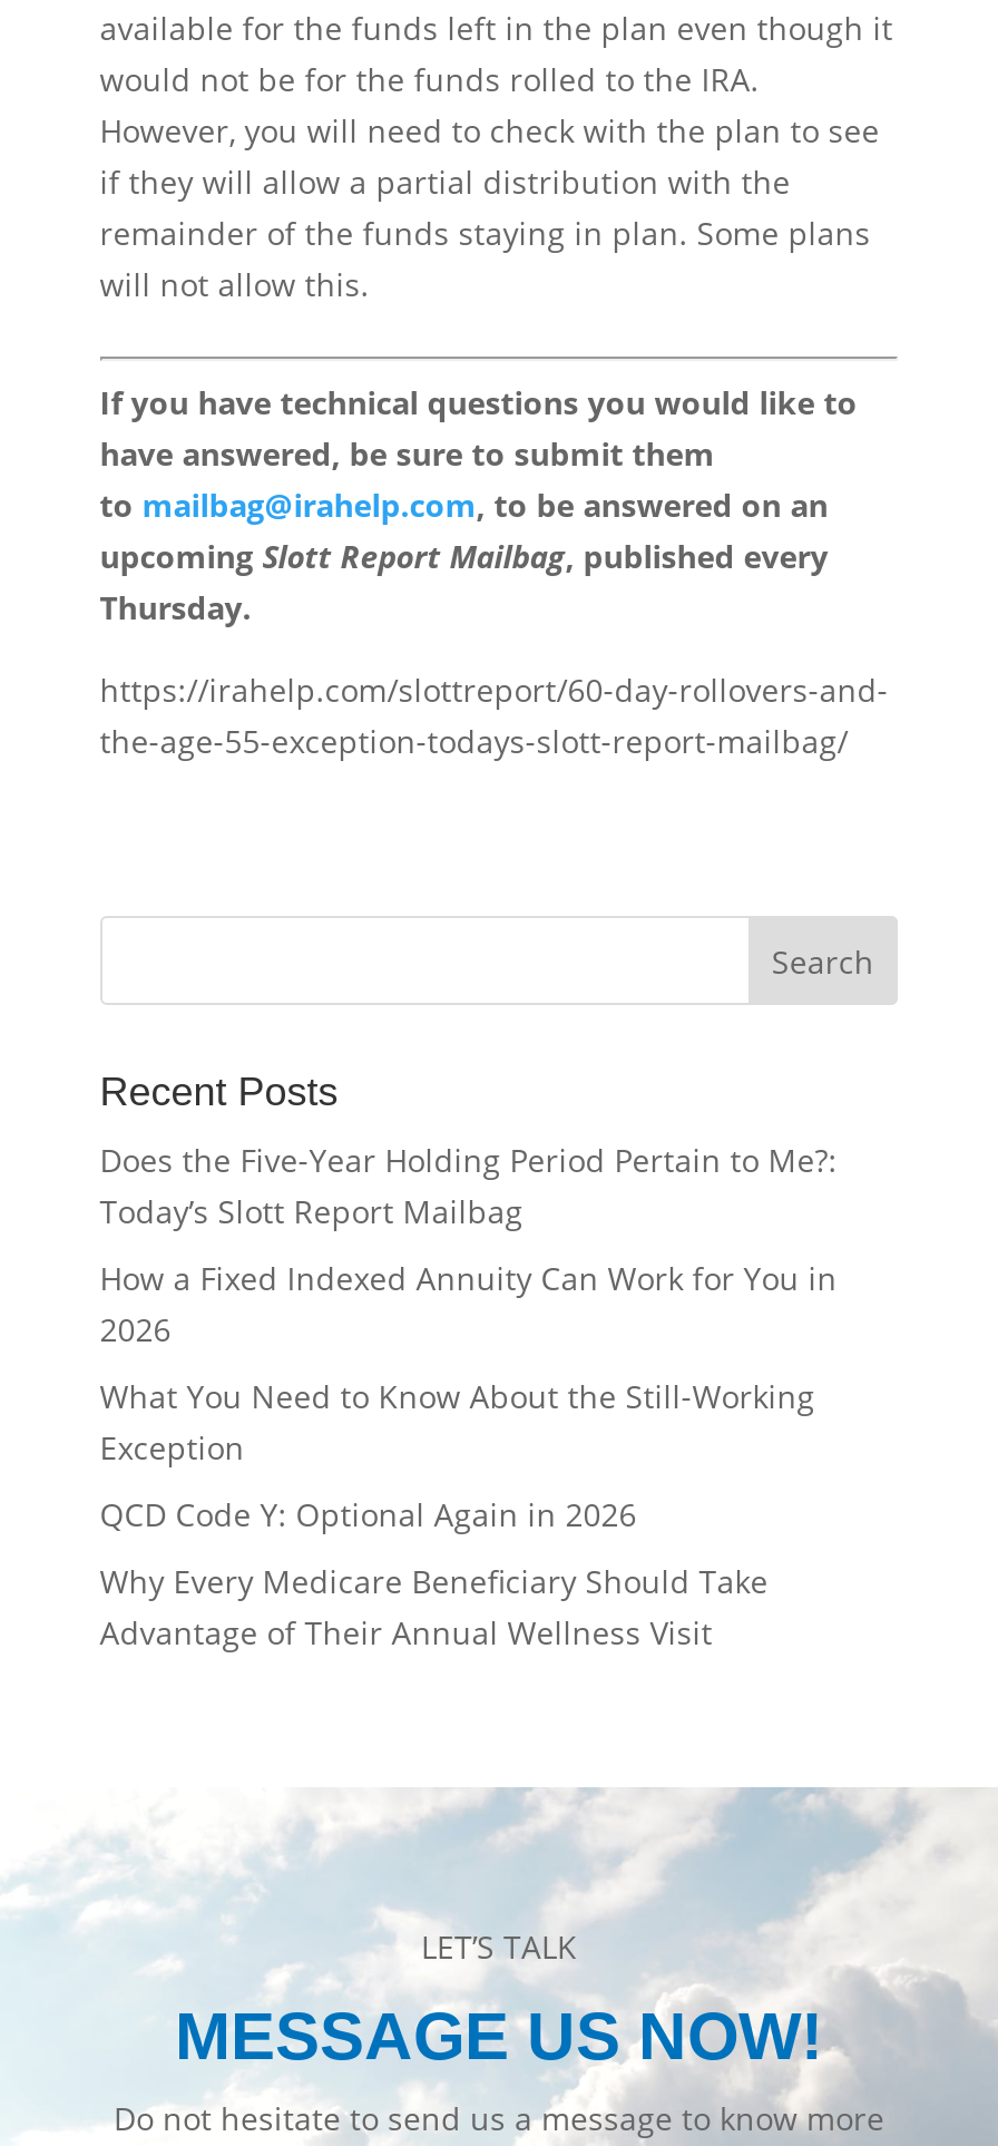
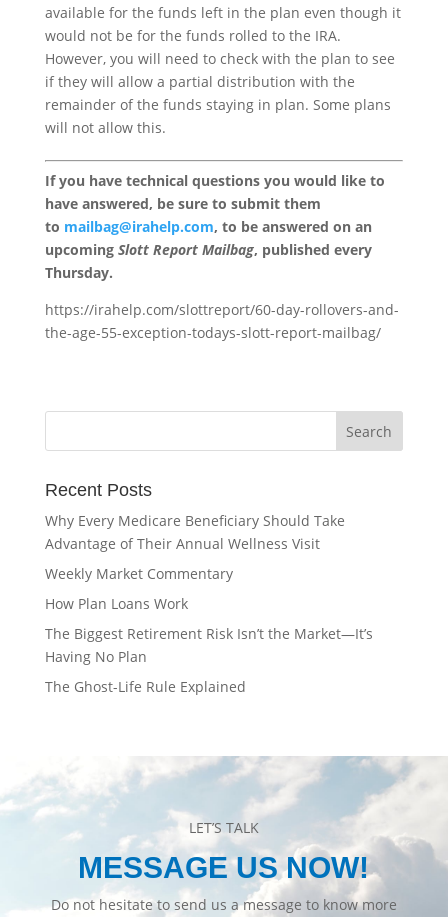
- Does the Five-Year Holding Period Pertain to Me?:
- Today’s Slott Report Mailbag
- How a Fixed Indexed Annuity Can Work for You in
- 2026
- What You Need to Know About the Still-Working
- Exception
- QCD Code Y: Optional Again in 2026

moved up: Why Every Medicare Beneficiary Should Take | Advantage of Their Annual Wellness Visit

+ Weekly Market Commentary
+ How Plan Loans Work
+ The Biggest Retirement Risk Isn’t the Market—It’s
+ Having No Plan
+ The Ghost-Life Rule Explained
